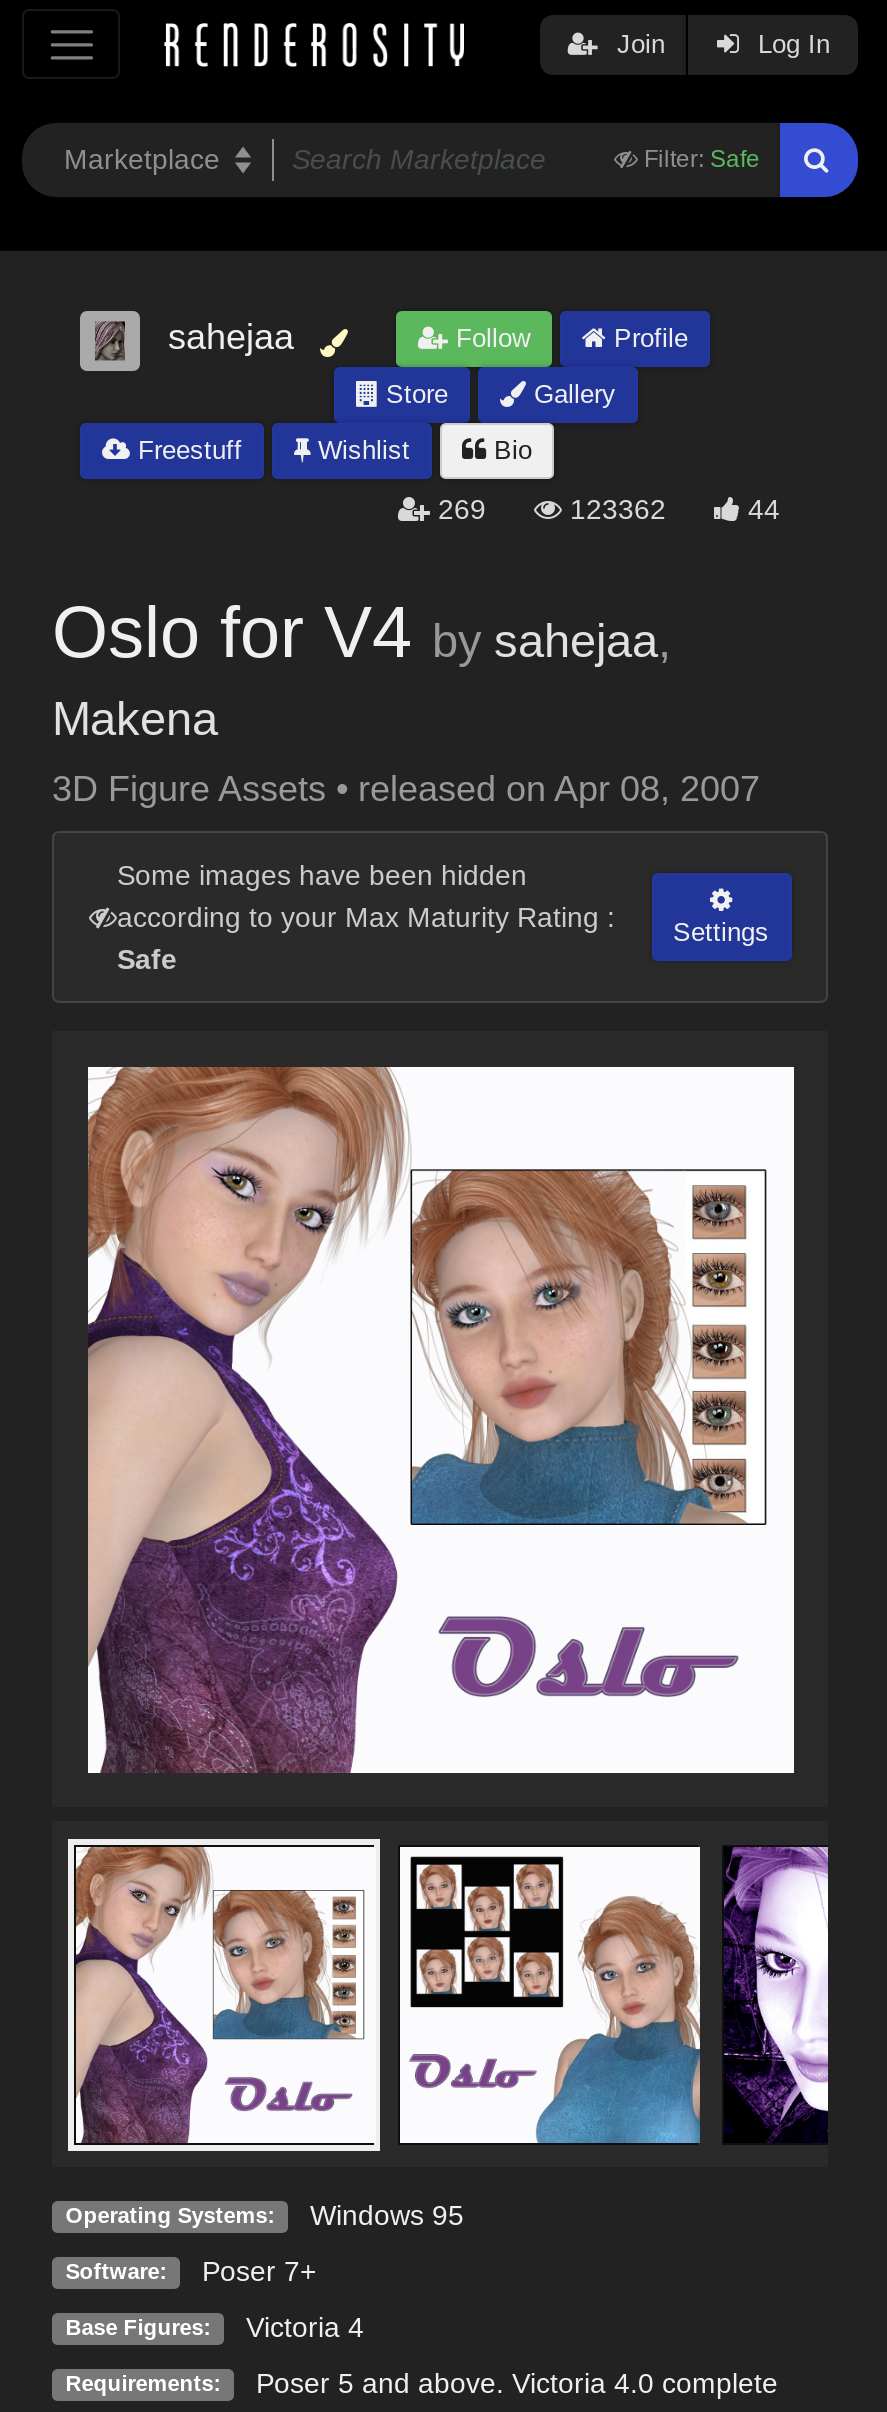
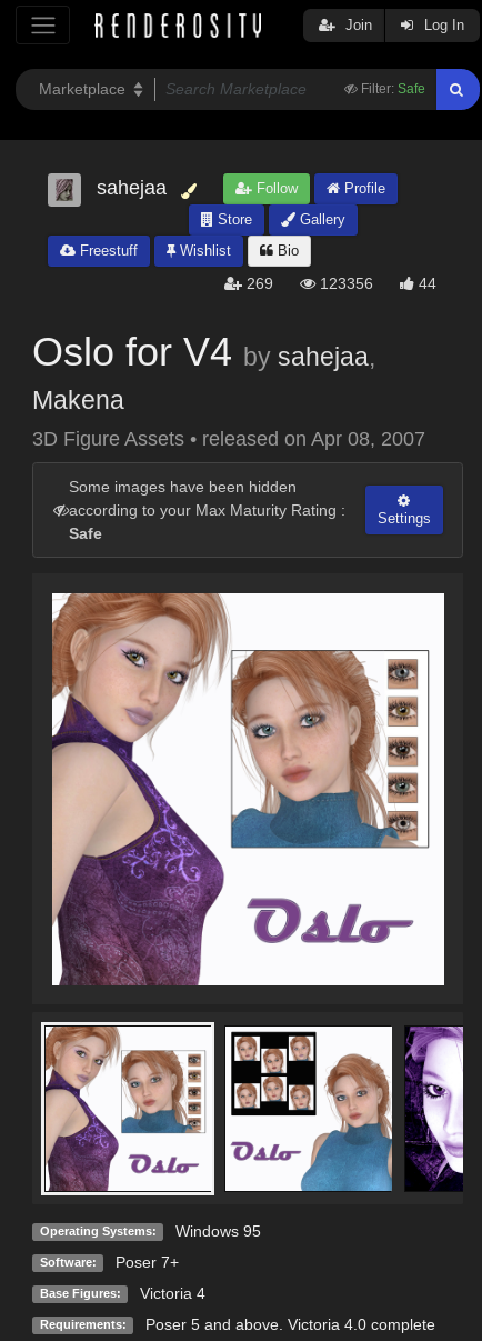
- 123362
+ 123356
